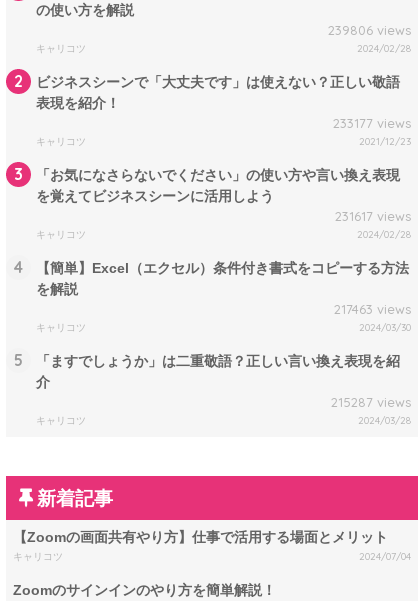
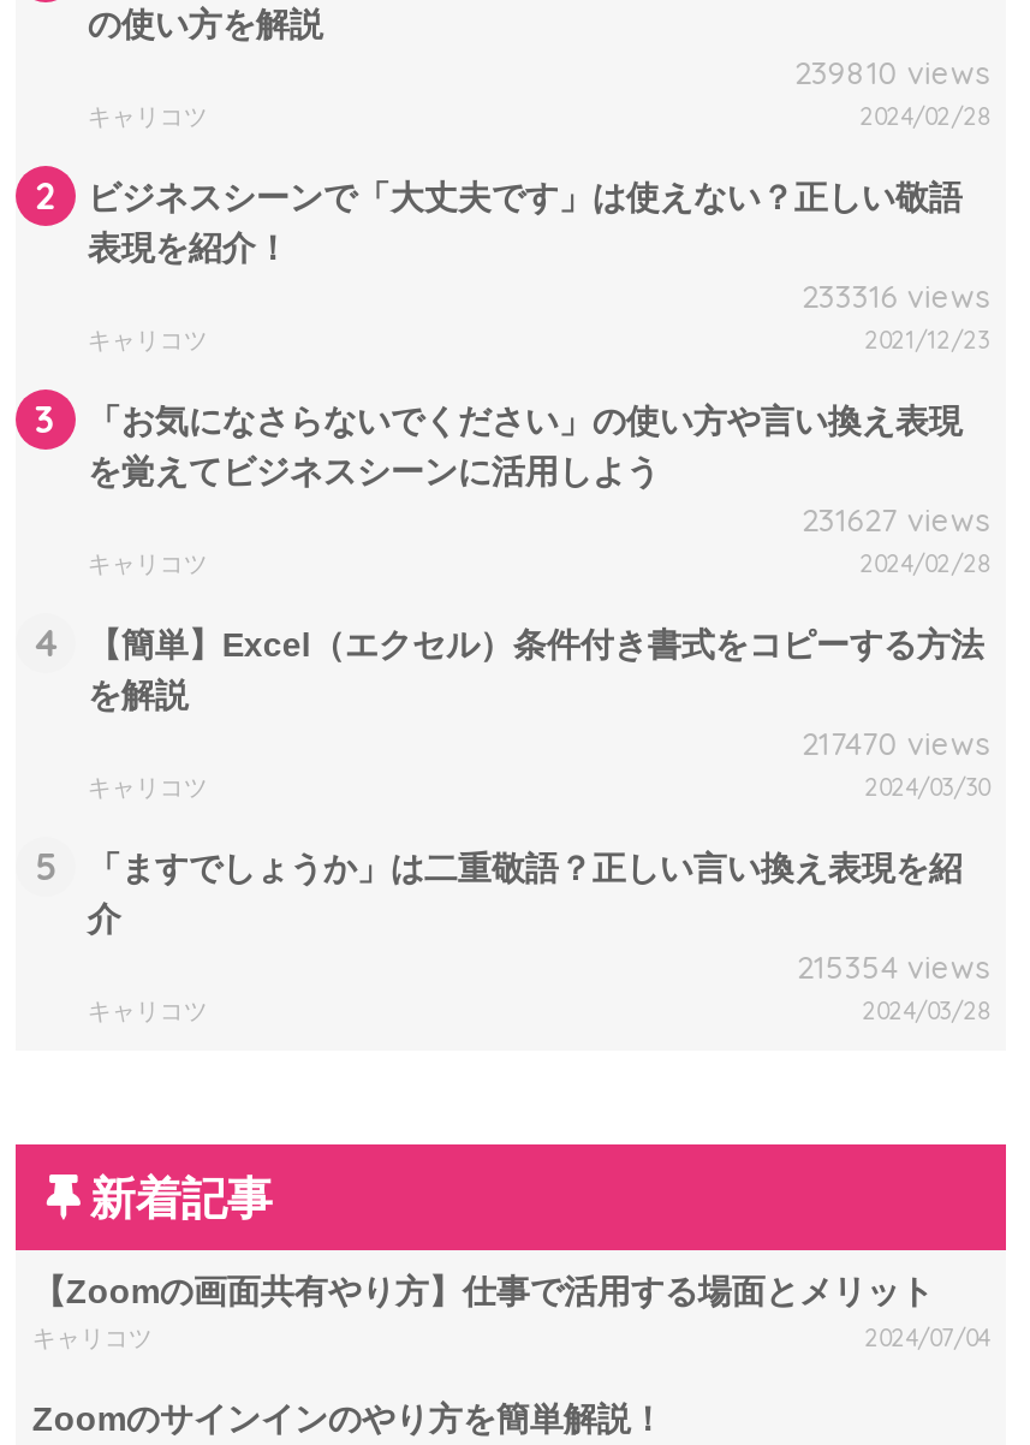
- 239806 views
+ 239810 views

- 233177 views
+ 233316 views

- 231617 views
+ 231627 views

- 217463 views
+ 217470 views

- 215287 views
+ 215354 views
